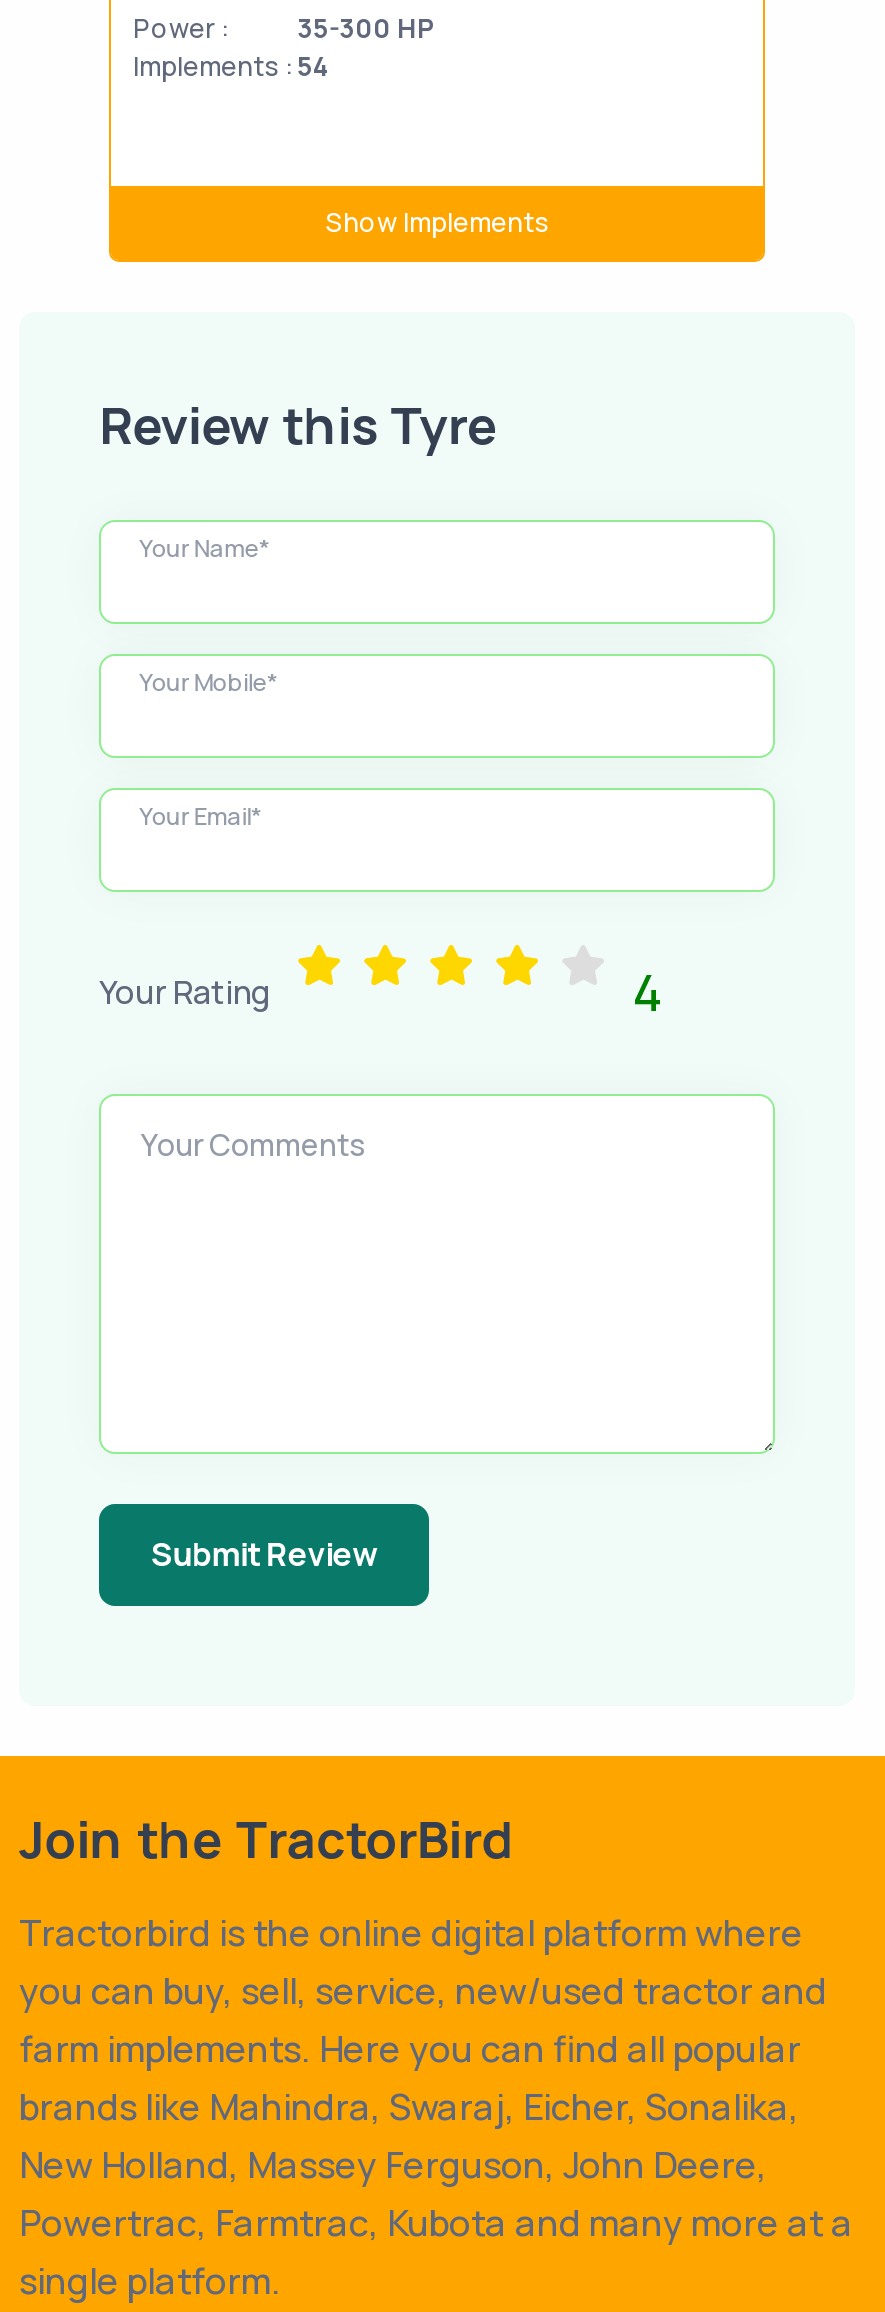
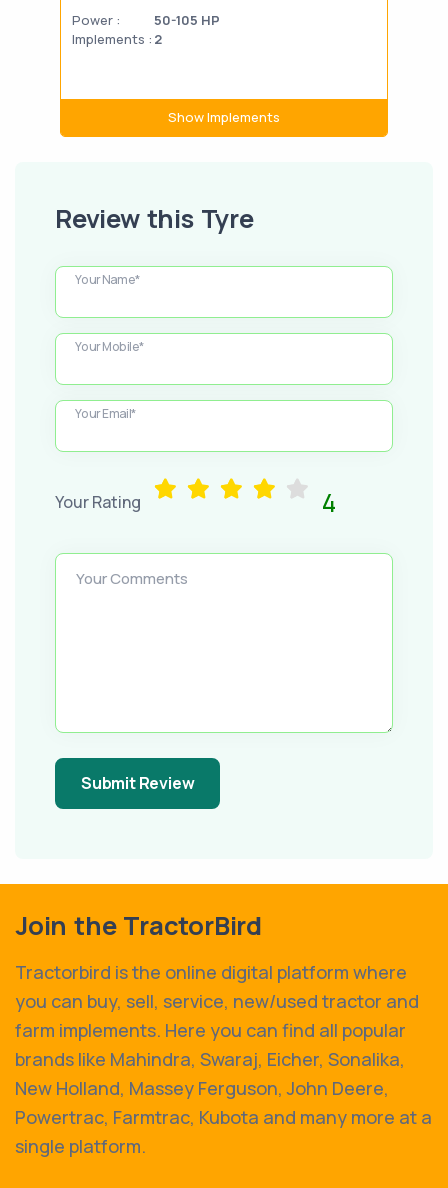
- Power : 35-300 HP
+ Power : 50-105 HP

- Implements : 54
+ Implements : 2
